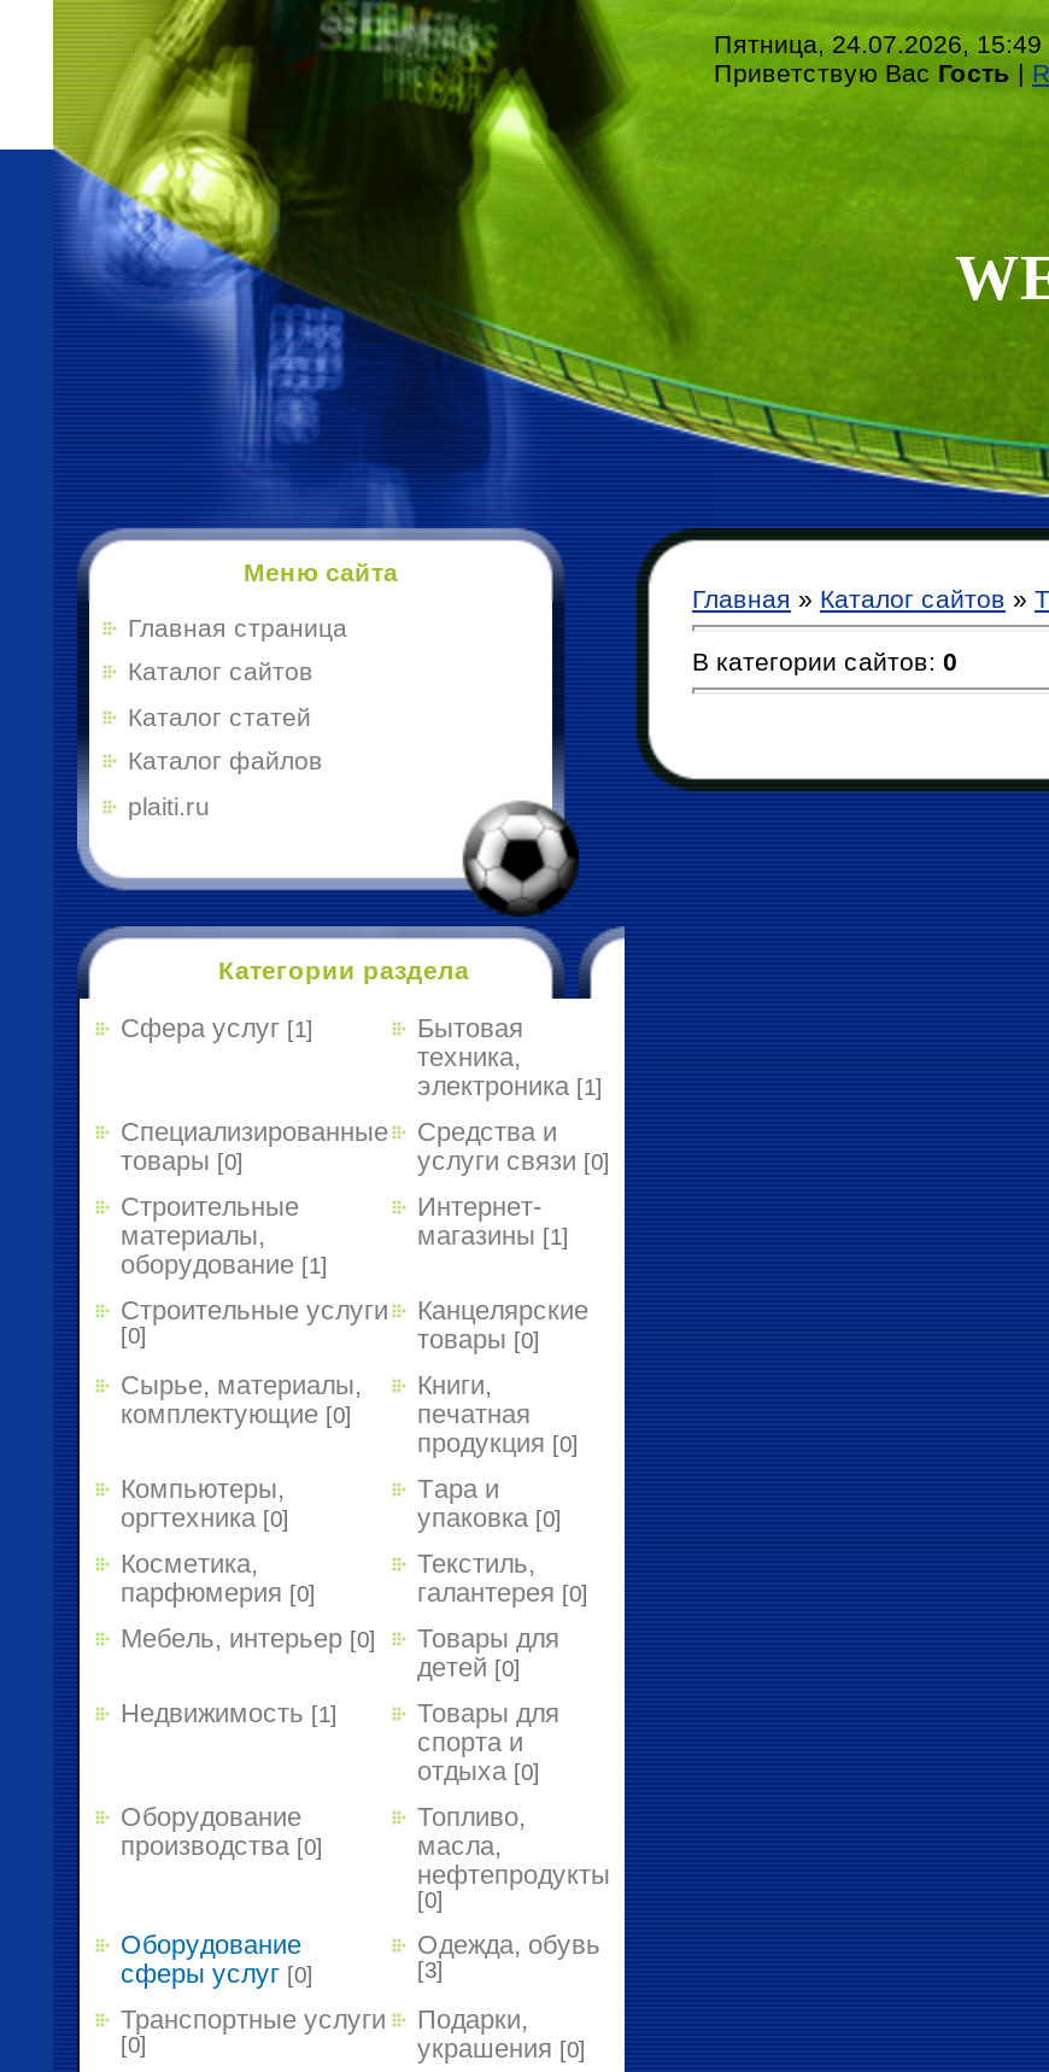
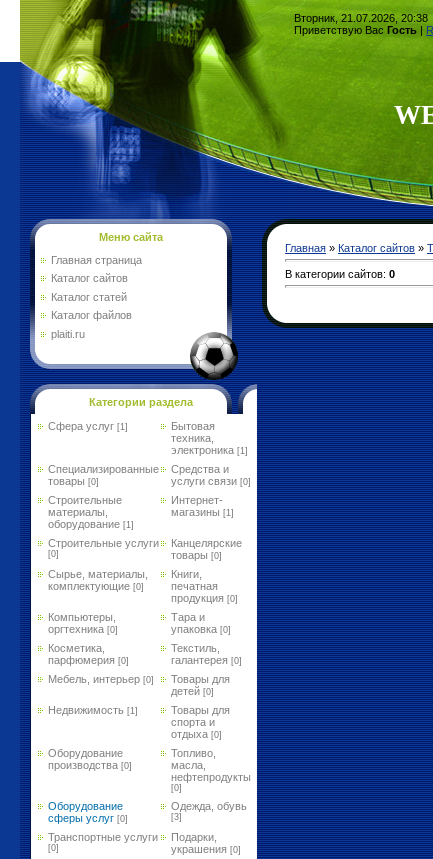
- Пятница, 24.07.2026, 15:49
+ Вторник, 21.07.2026, 20:38
